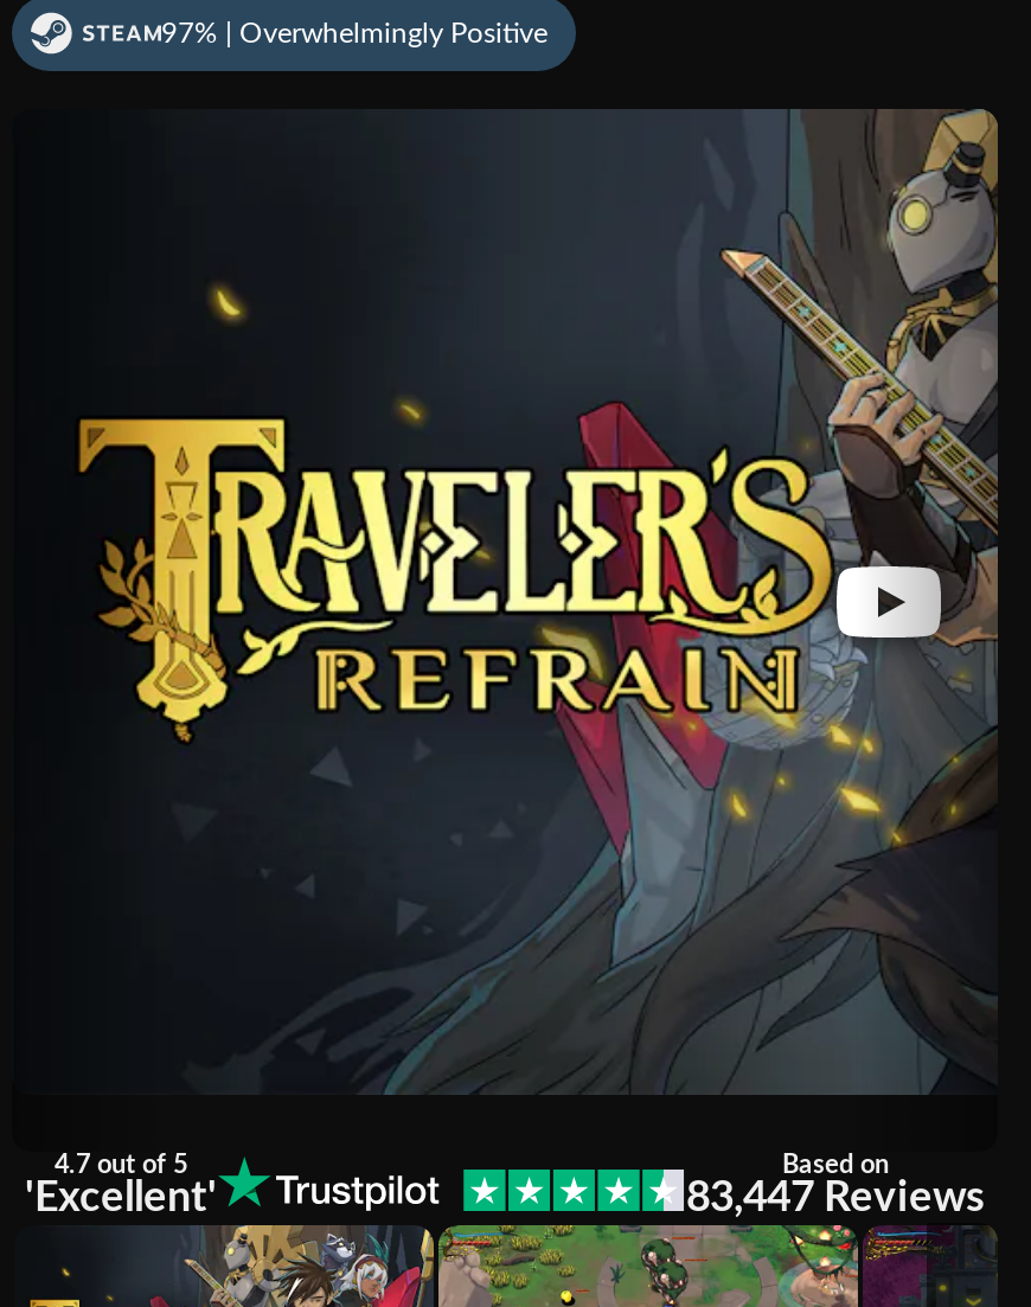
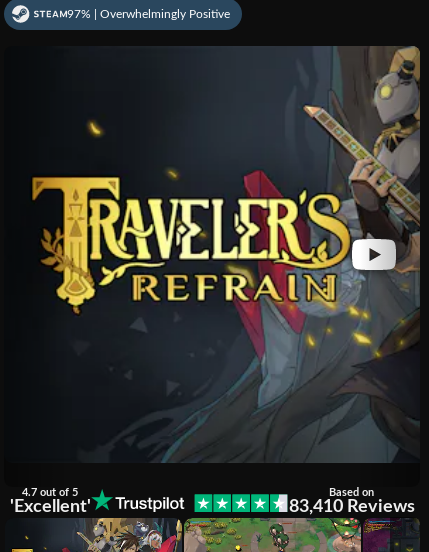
- 83,447 Reviews
+ 83,410 Reviews
